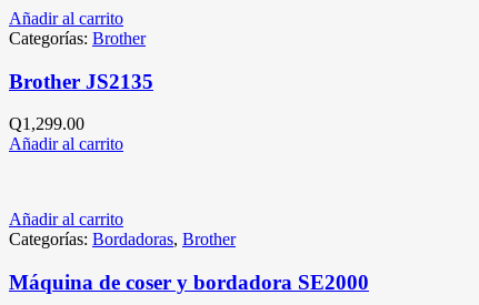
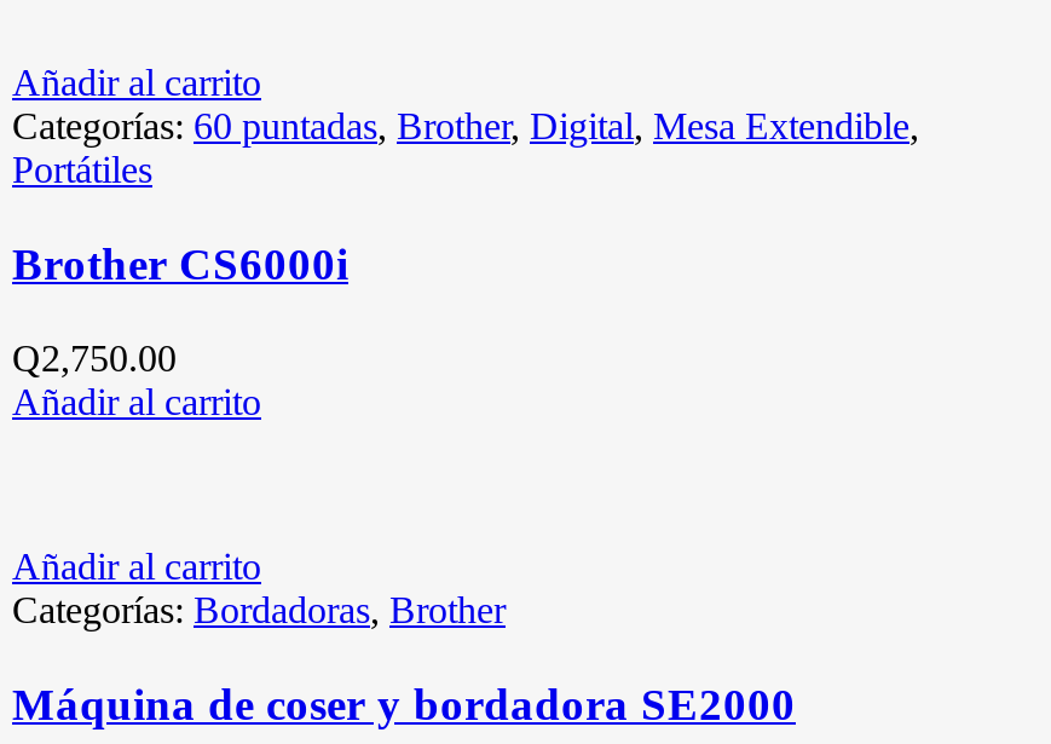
- Categorías: Brother
+ Categorías: 60 puntadas, Brother, Digital, Mesa Extendible,
+ Portátiles

- Brother JS2135
+ Brother CS6000i

- Q1,299.00
+ Q2,750.00
